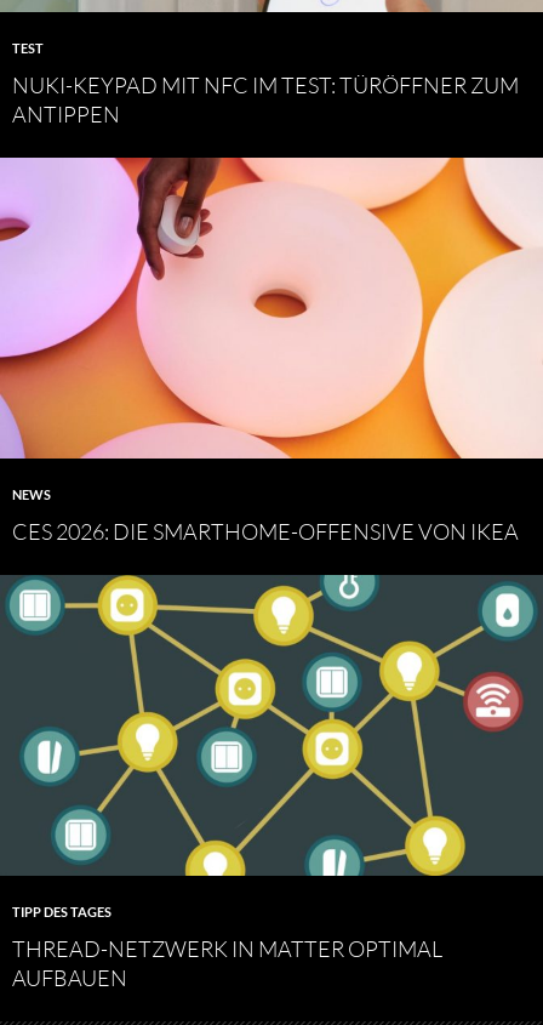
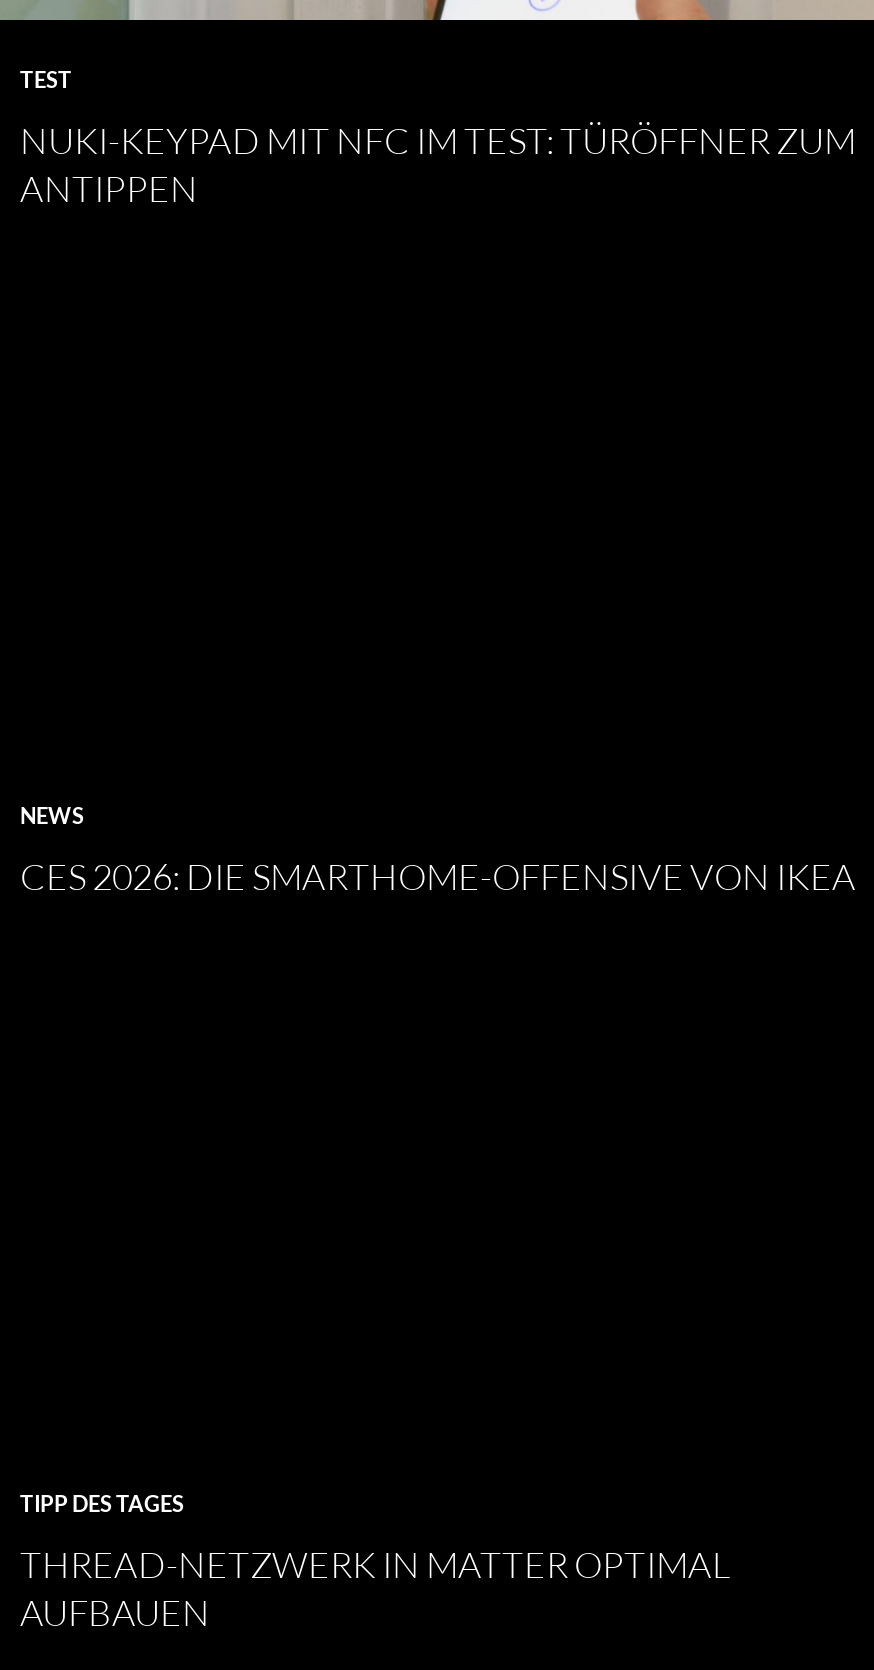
- [image]

- [image]
